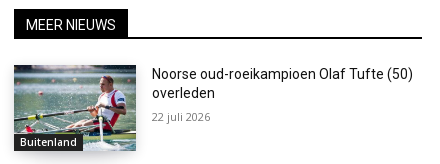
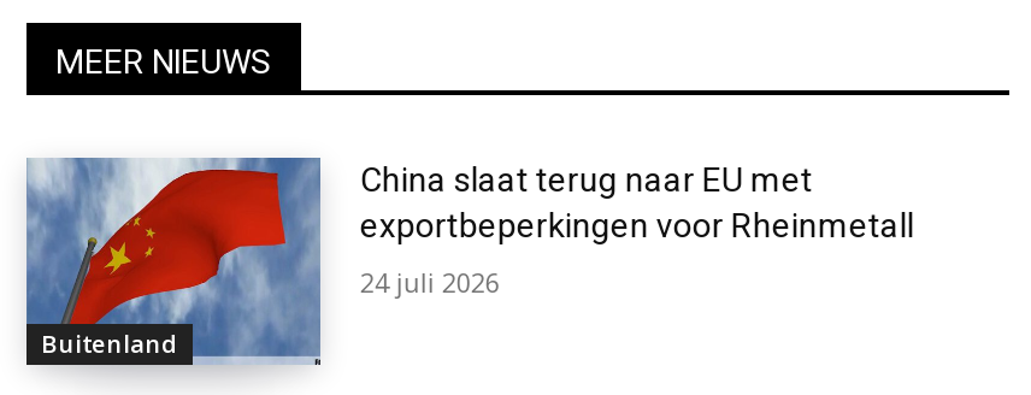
- [image]
- Noorse oud-roeikampioen Olaf Tufte (50)
- overleden
+ [image]
+ China slaat terug naar EU met
+ exportbeperkingen voor Rheinmetall

- 22 juli 2026
+ 24 juli 2026
